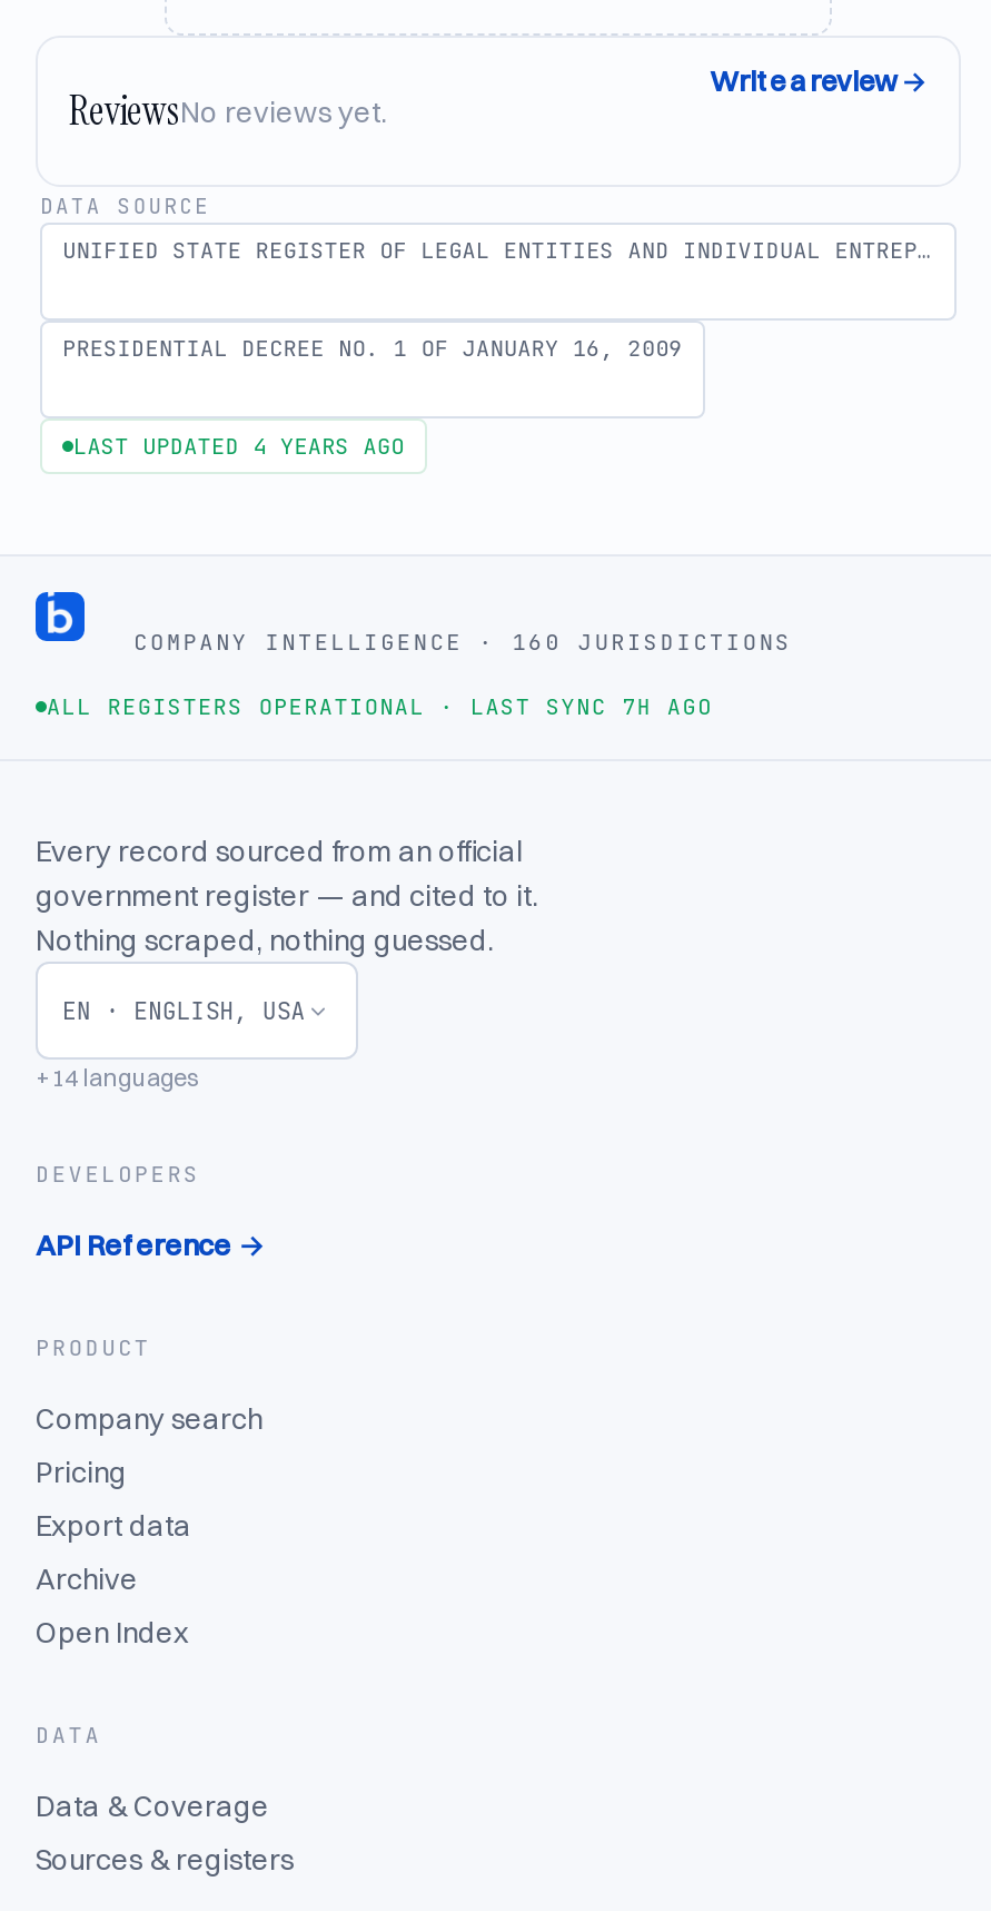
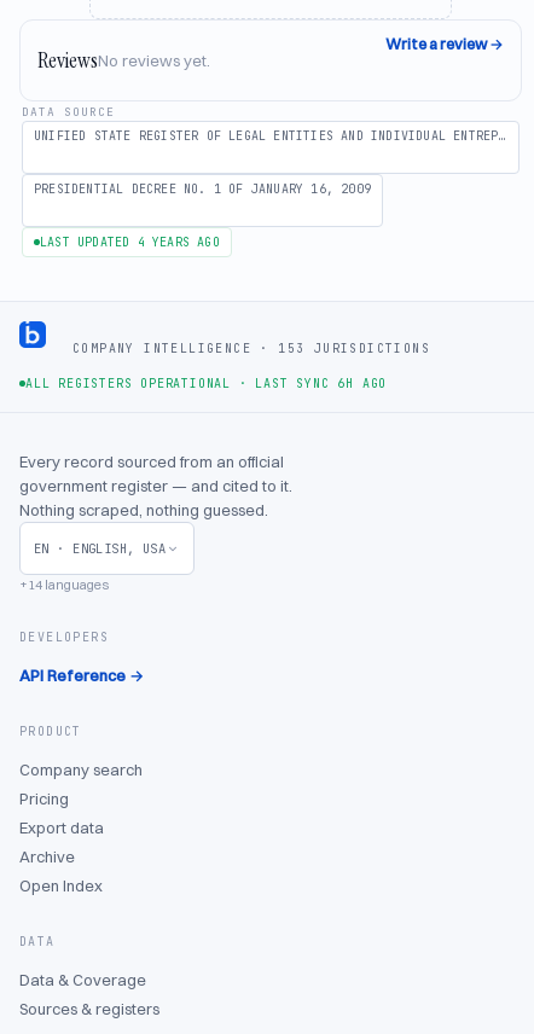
- COMPANY INTELLIGENCE · 160 JURISDICTIONS
+ COMPANY INTELLIGENCE · 153 JURISDICTIONS

- ALL REGISTERS OPERATIONAL · LAST SYNC 7H AGO
+ ALL REGISTERS OPERATIONAL · LAST SYNC 6H AGO
